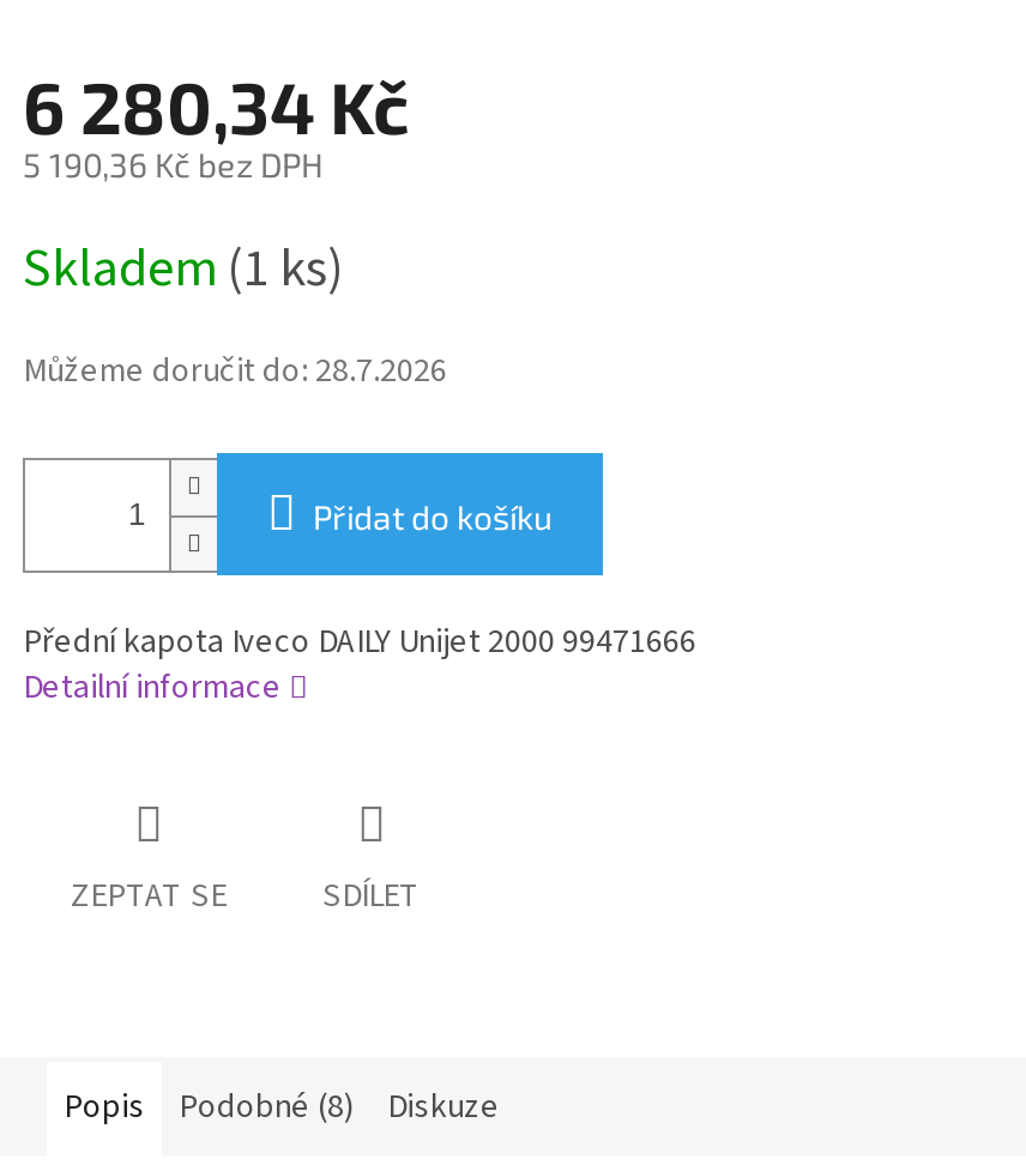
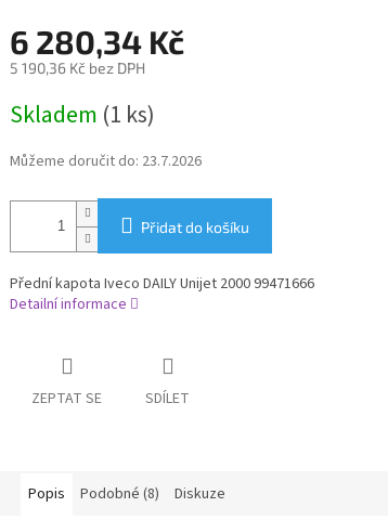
- Můžeme doručit do: 28.7.2026
+ Můžeme doručit do: 23.7.2026
